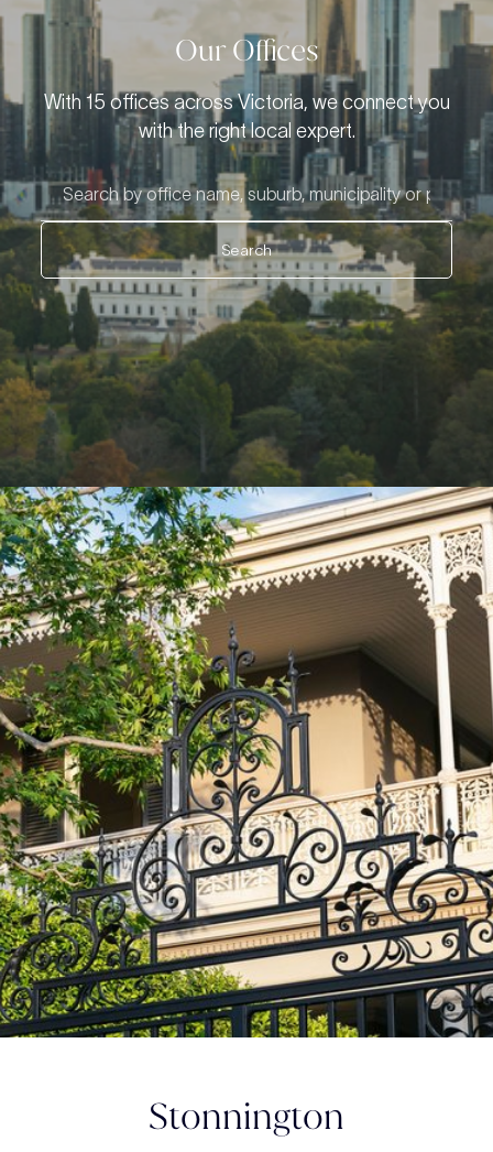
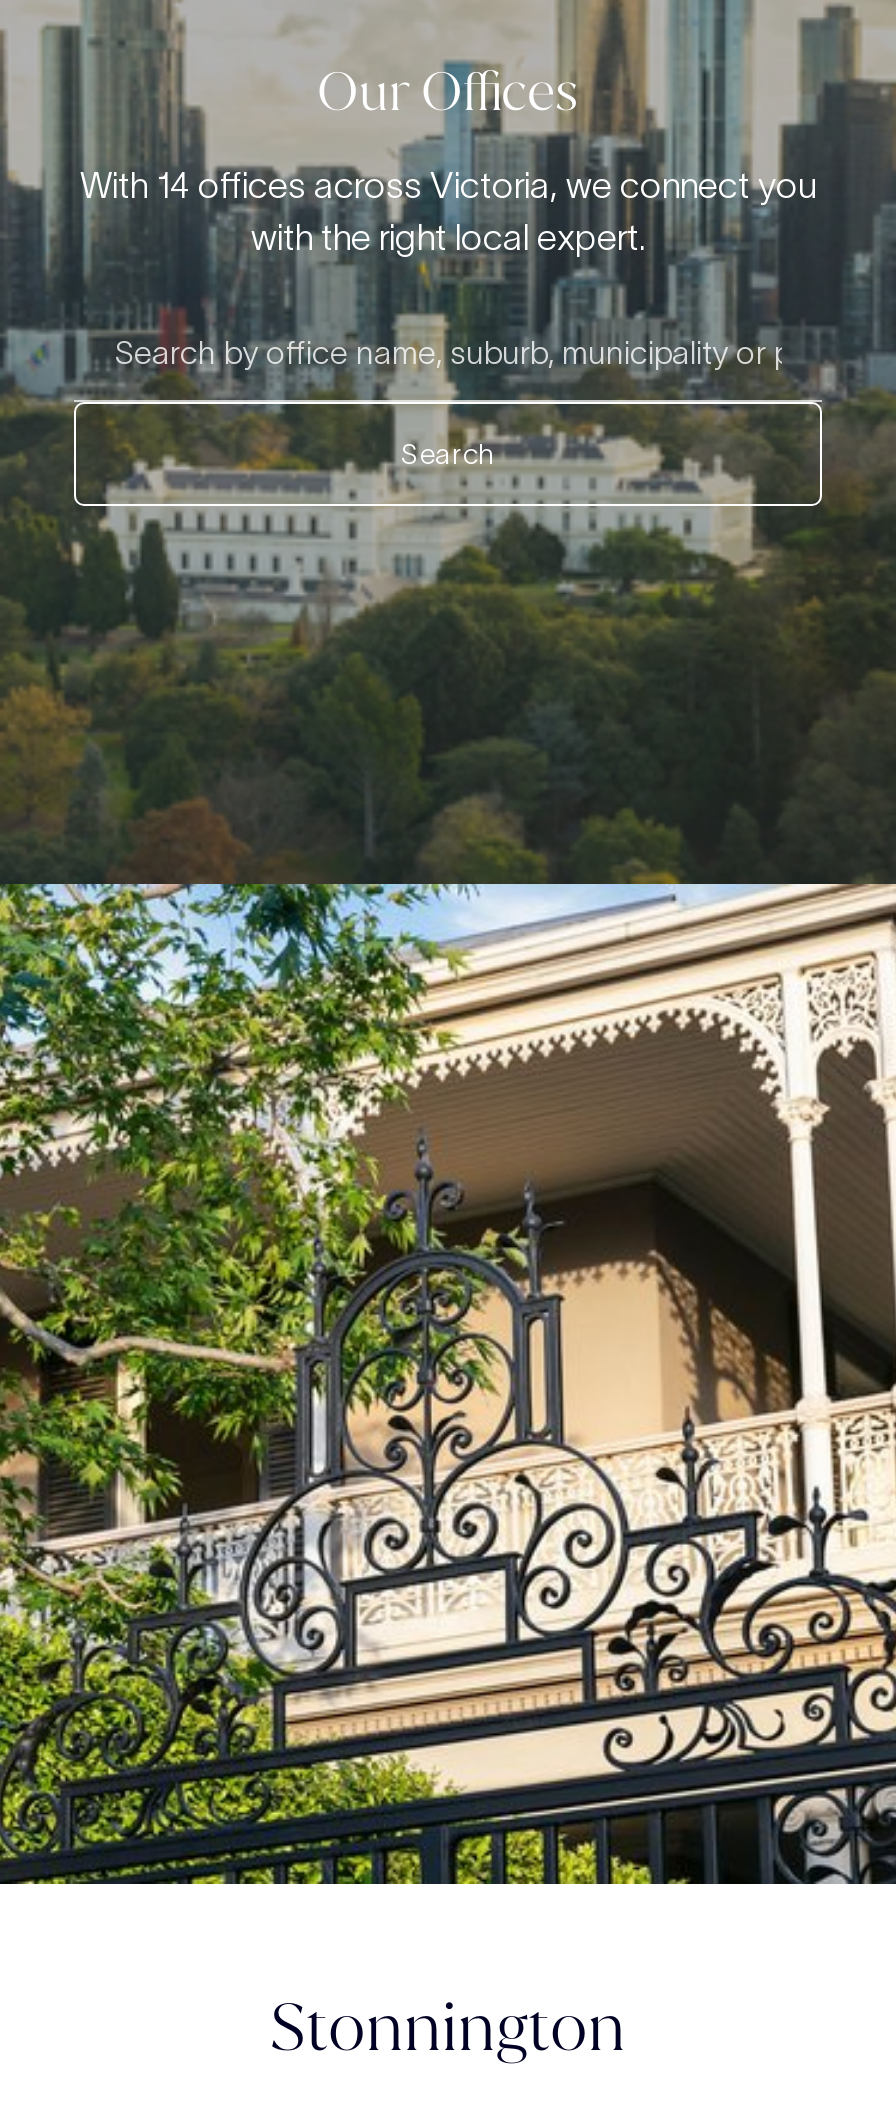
- With 15 offices across Victoria, we connect you
+ With 14 offices across Victoria, we connect you
